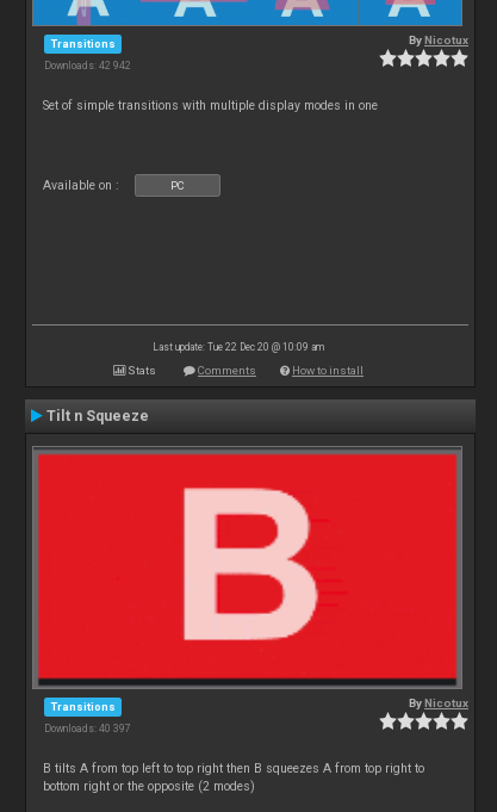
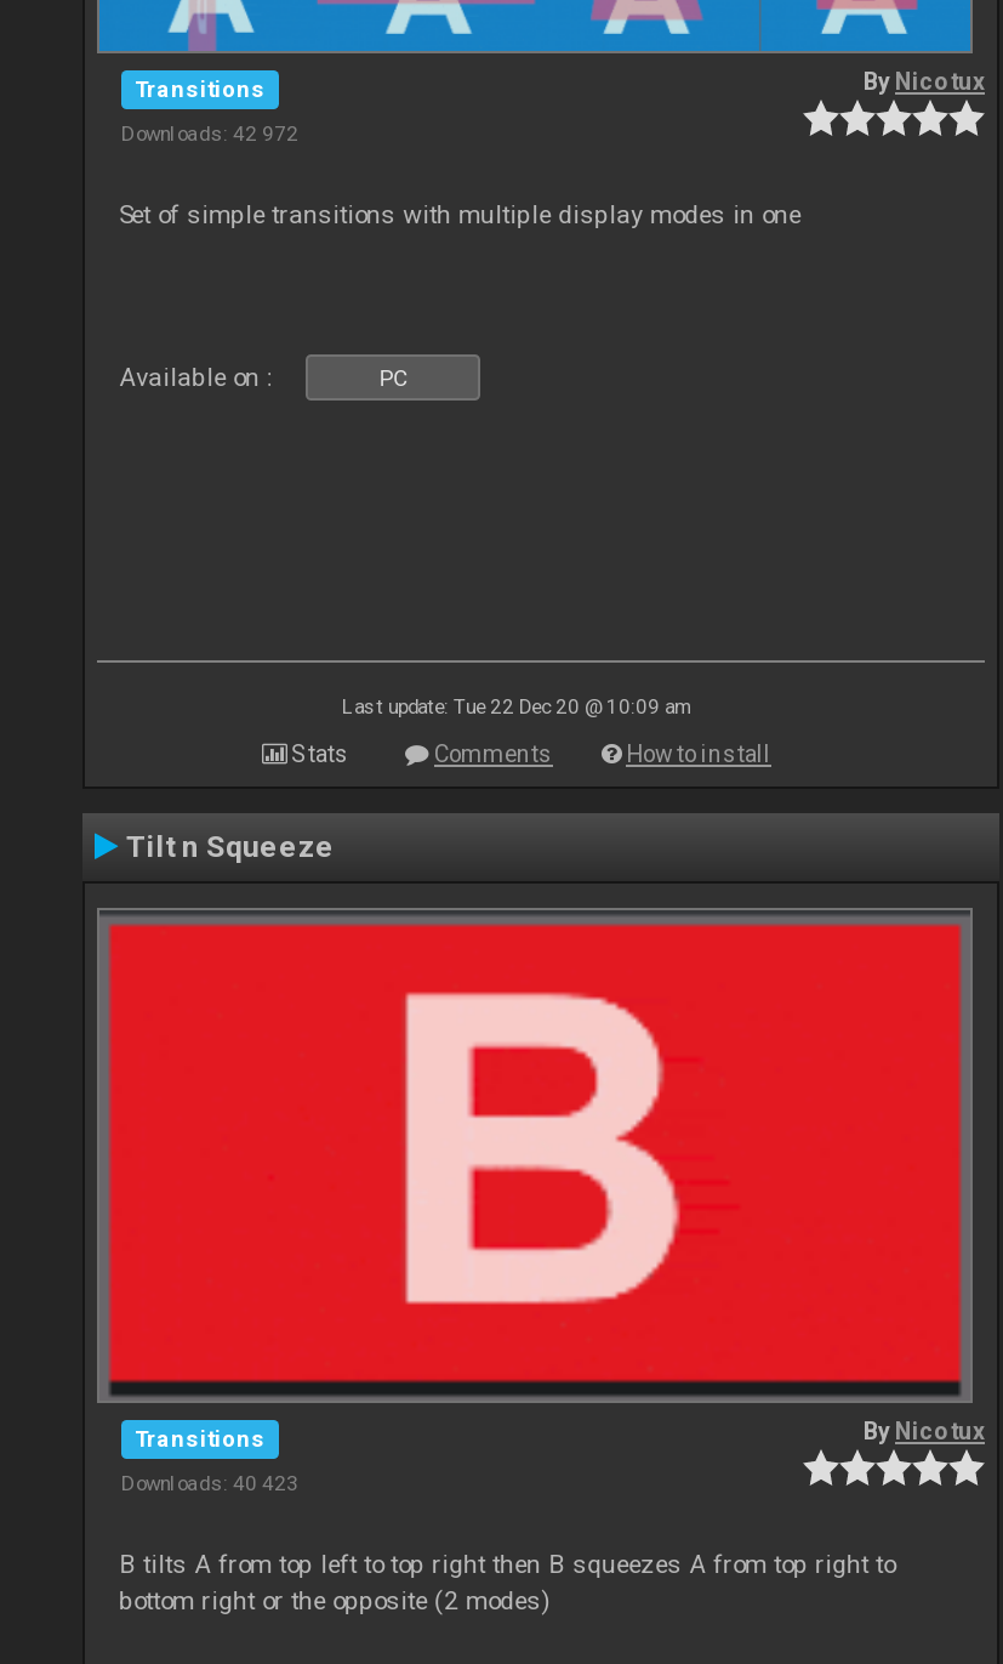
- Downloads: 42 942
+ Downloads: 42 972

- Downloads: 40 397
+ Downloads: 40 423
